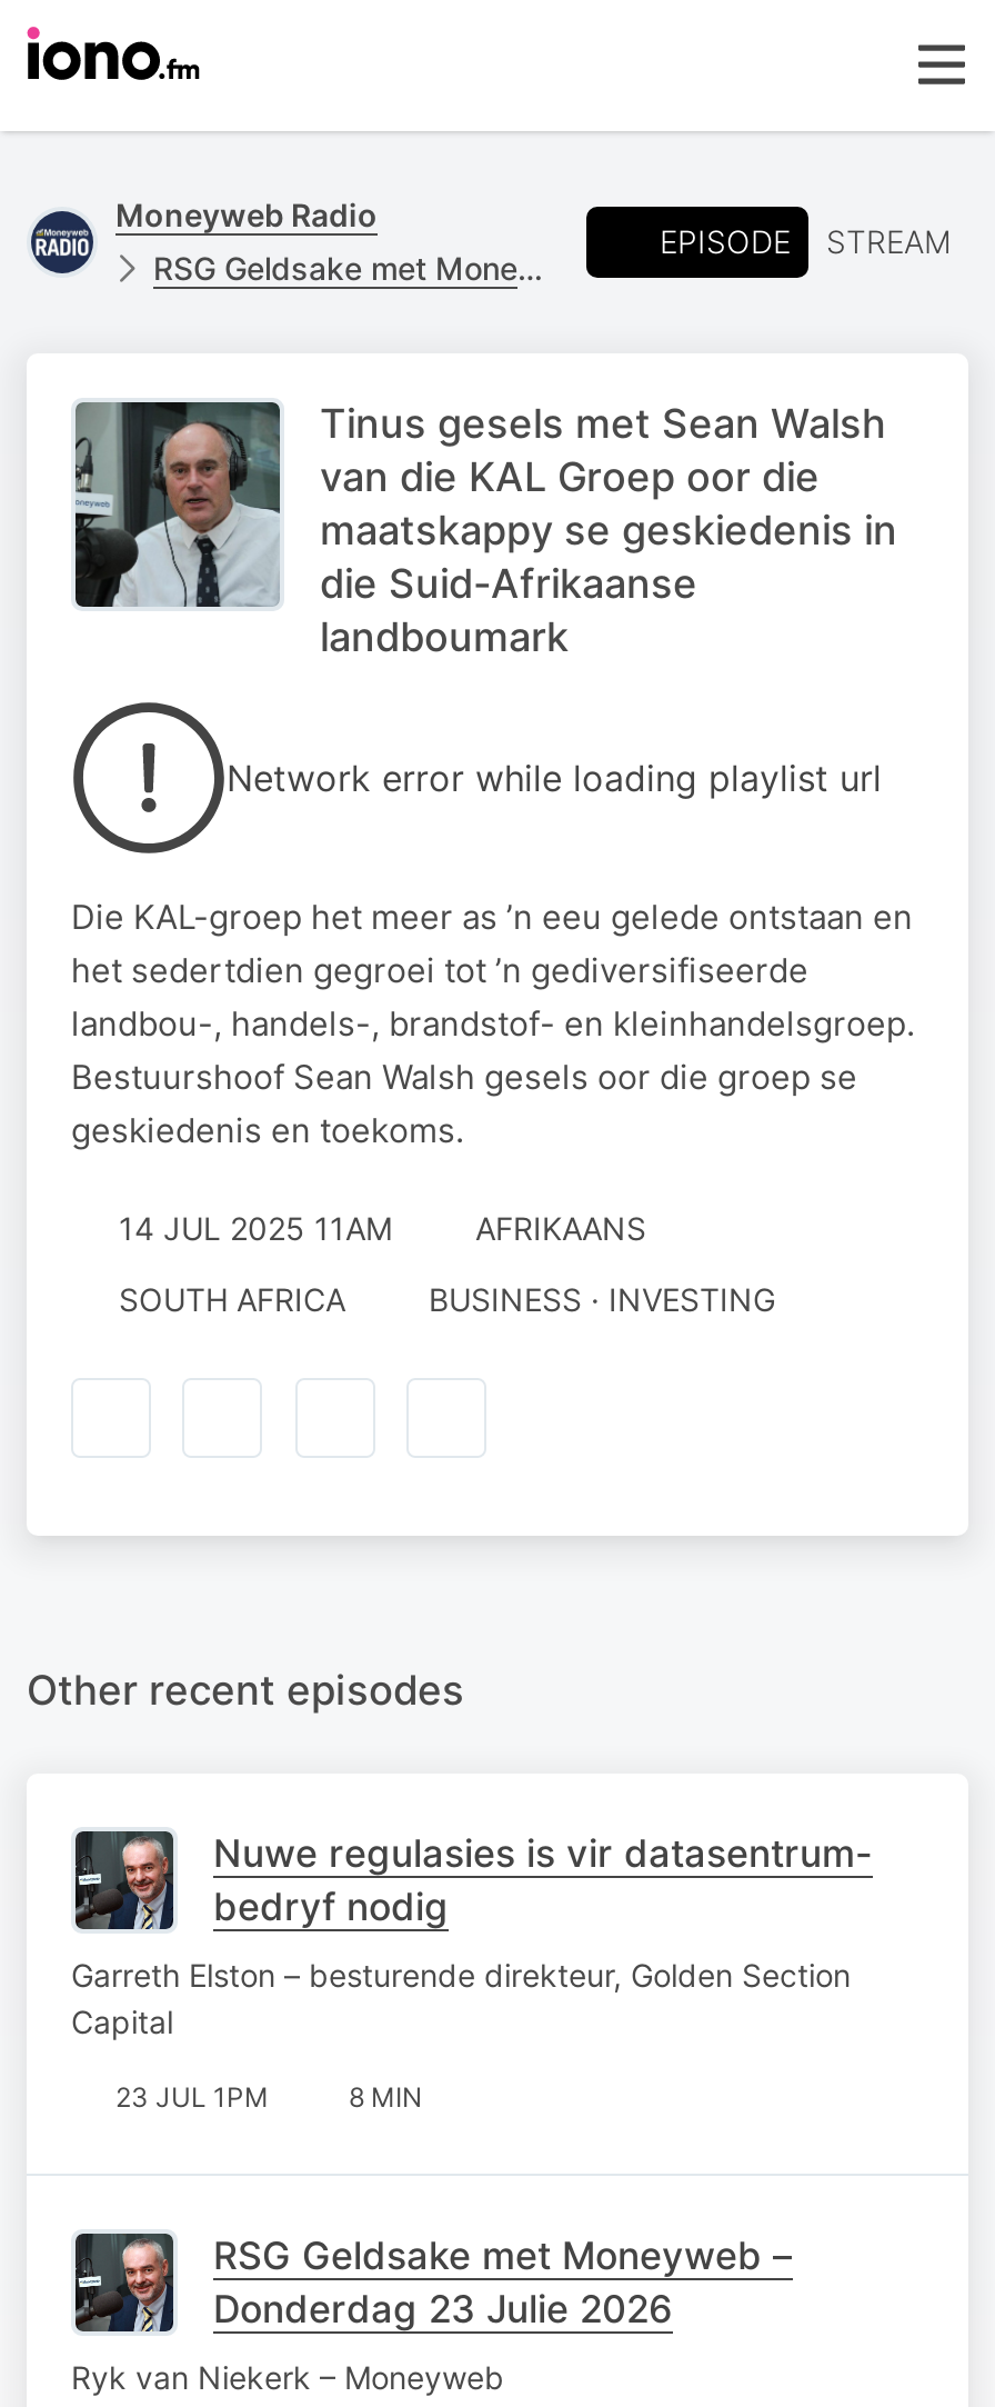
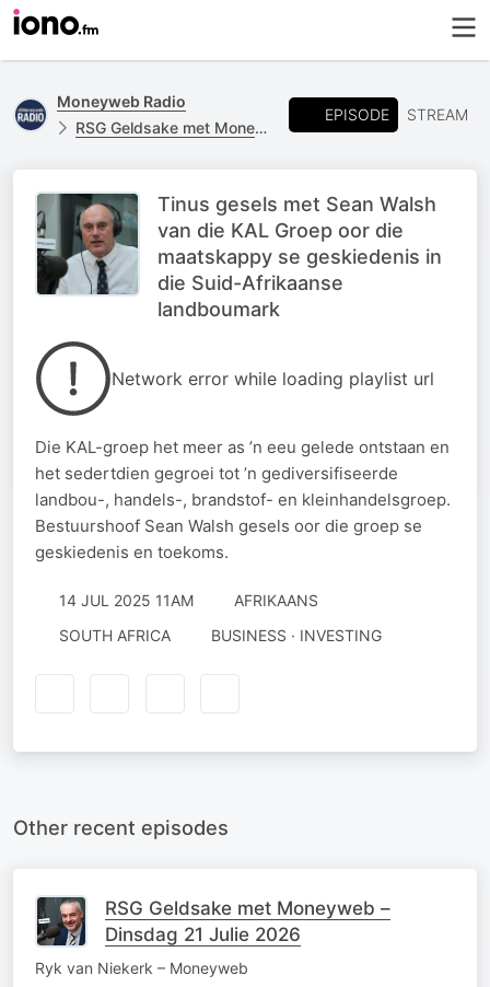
- Nuwe regulasies is vir datasentrum-
- bedryf nodig
- Garreth Elston – besturende direkteur, Golden Section
- Capital
- 23 JUL 1PM
- 8 MIN

- Donderdag 23 Julie 2026
+ Dinsdag 21 Julie 2026
